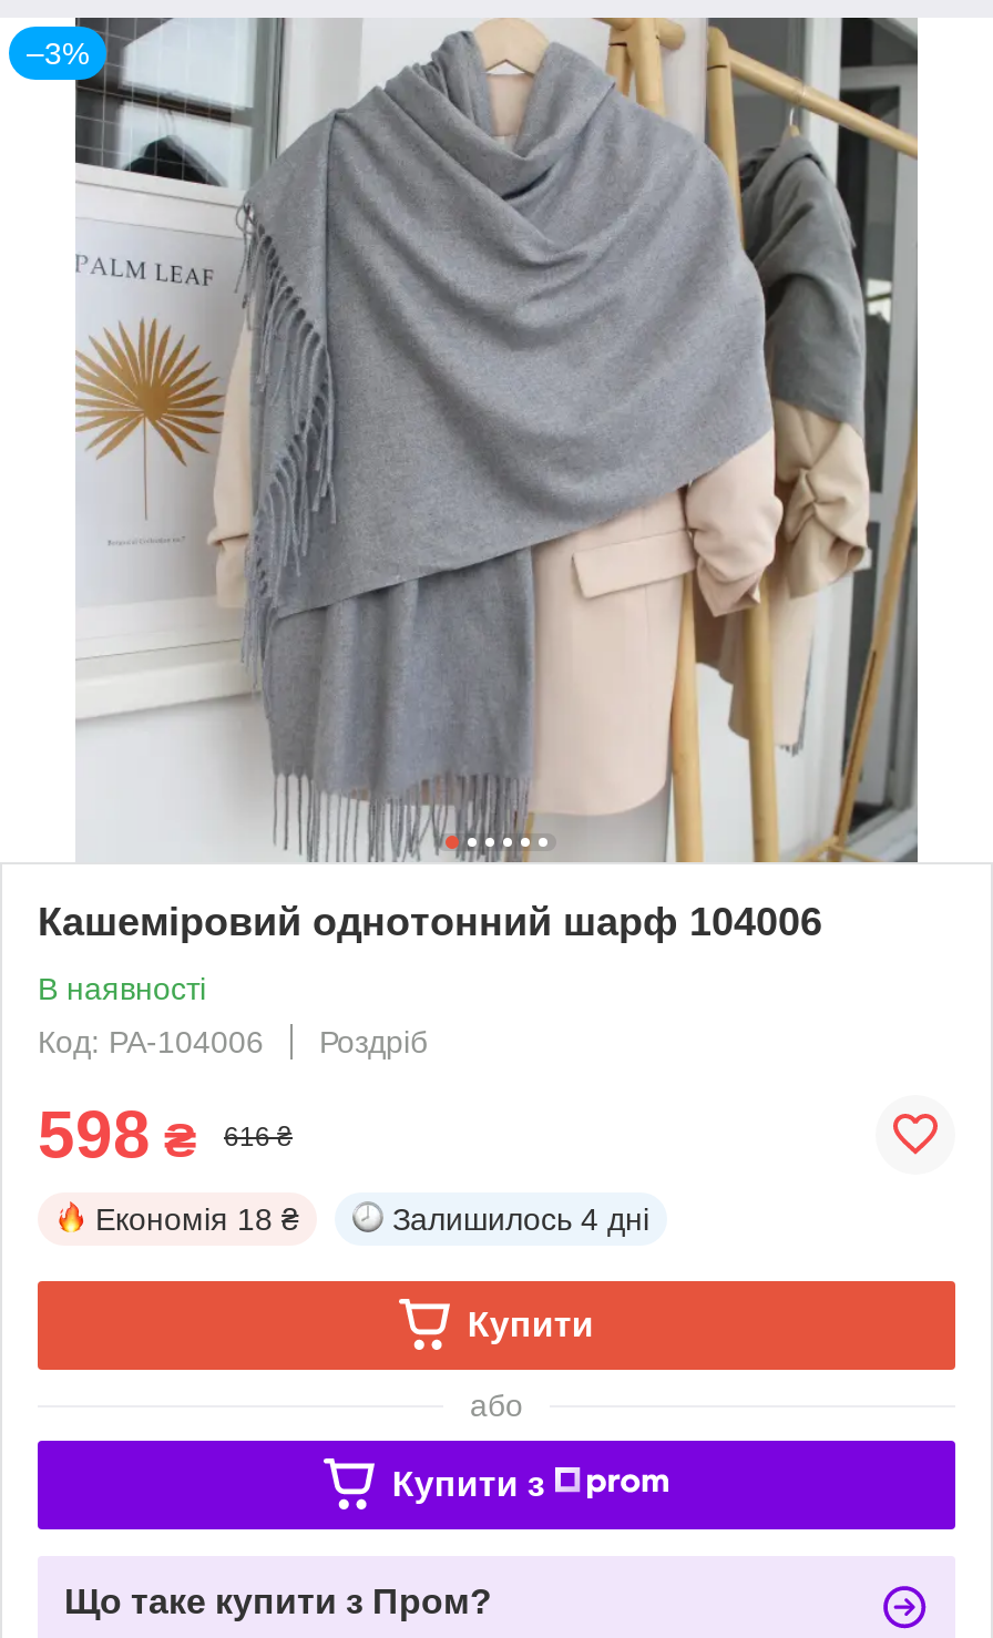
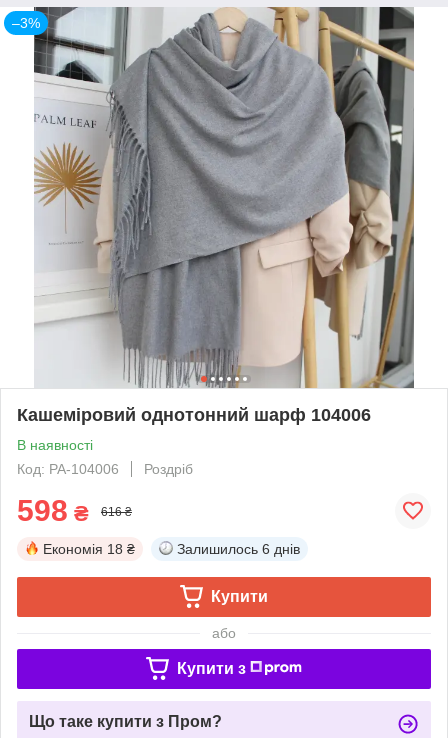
- Залишилось 4 дні
+ Залишилось 6 днів
